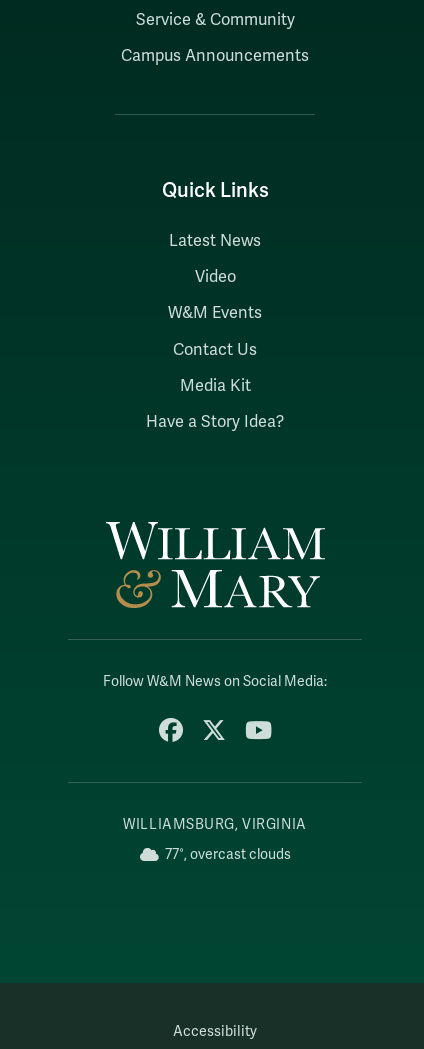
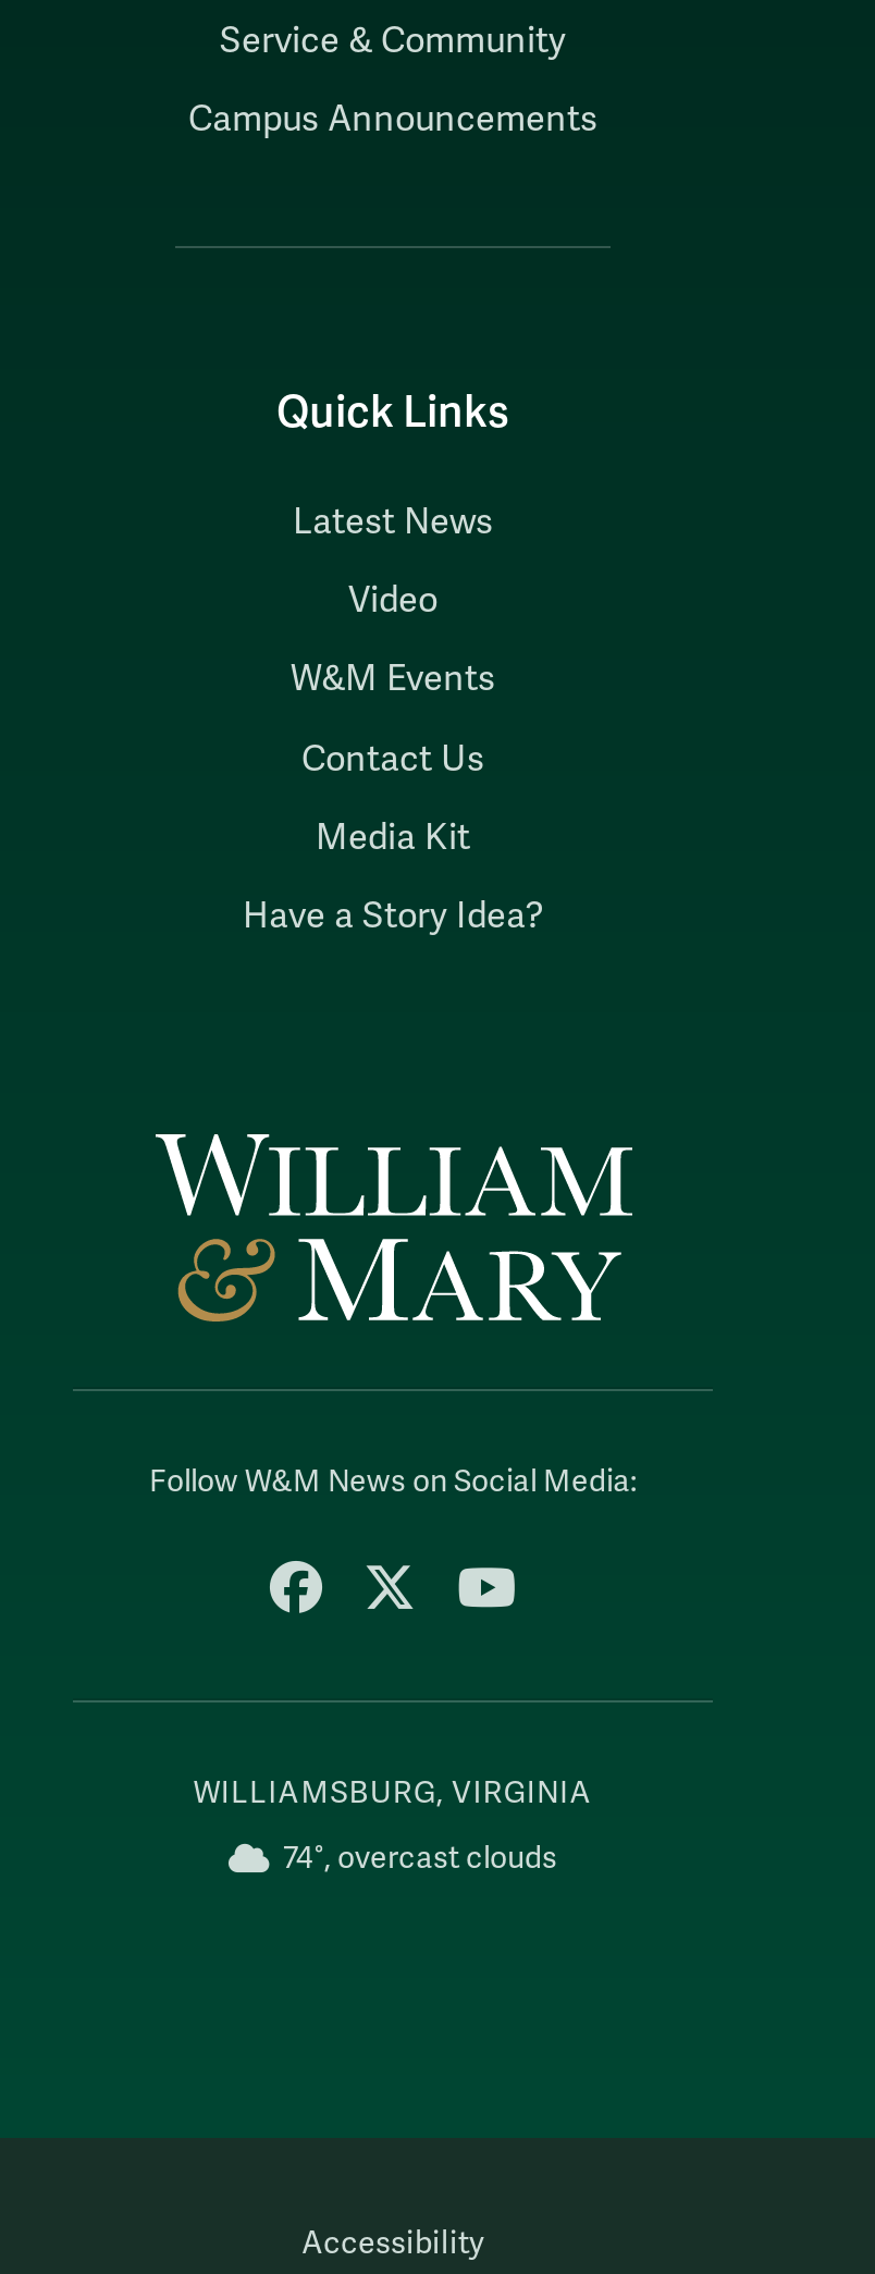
- 77°, overcast clouds
+ 74°, overcast clouds
